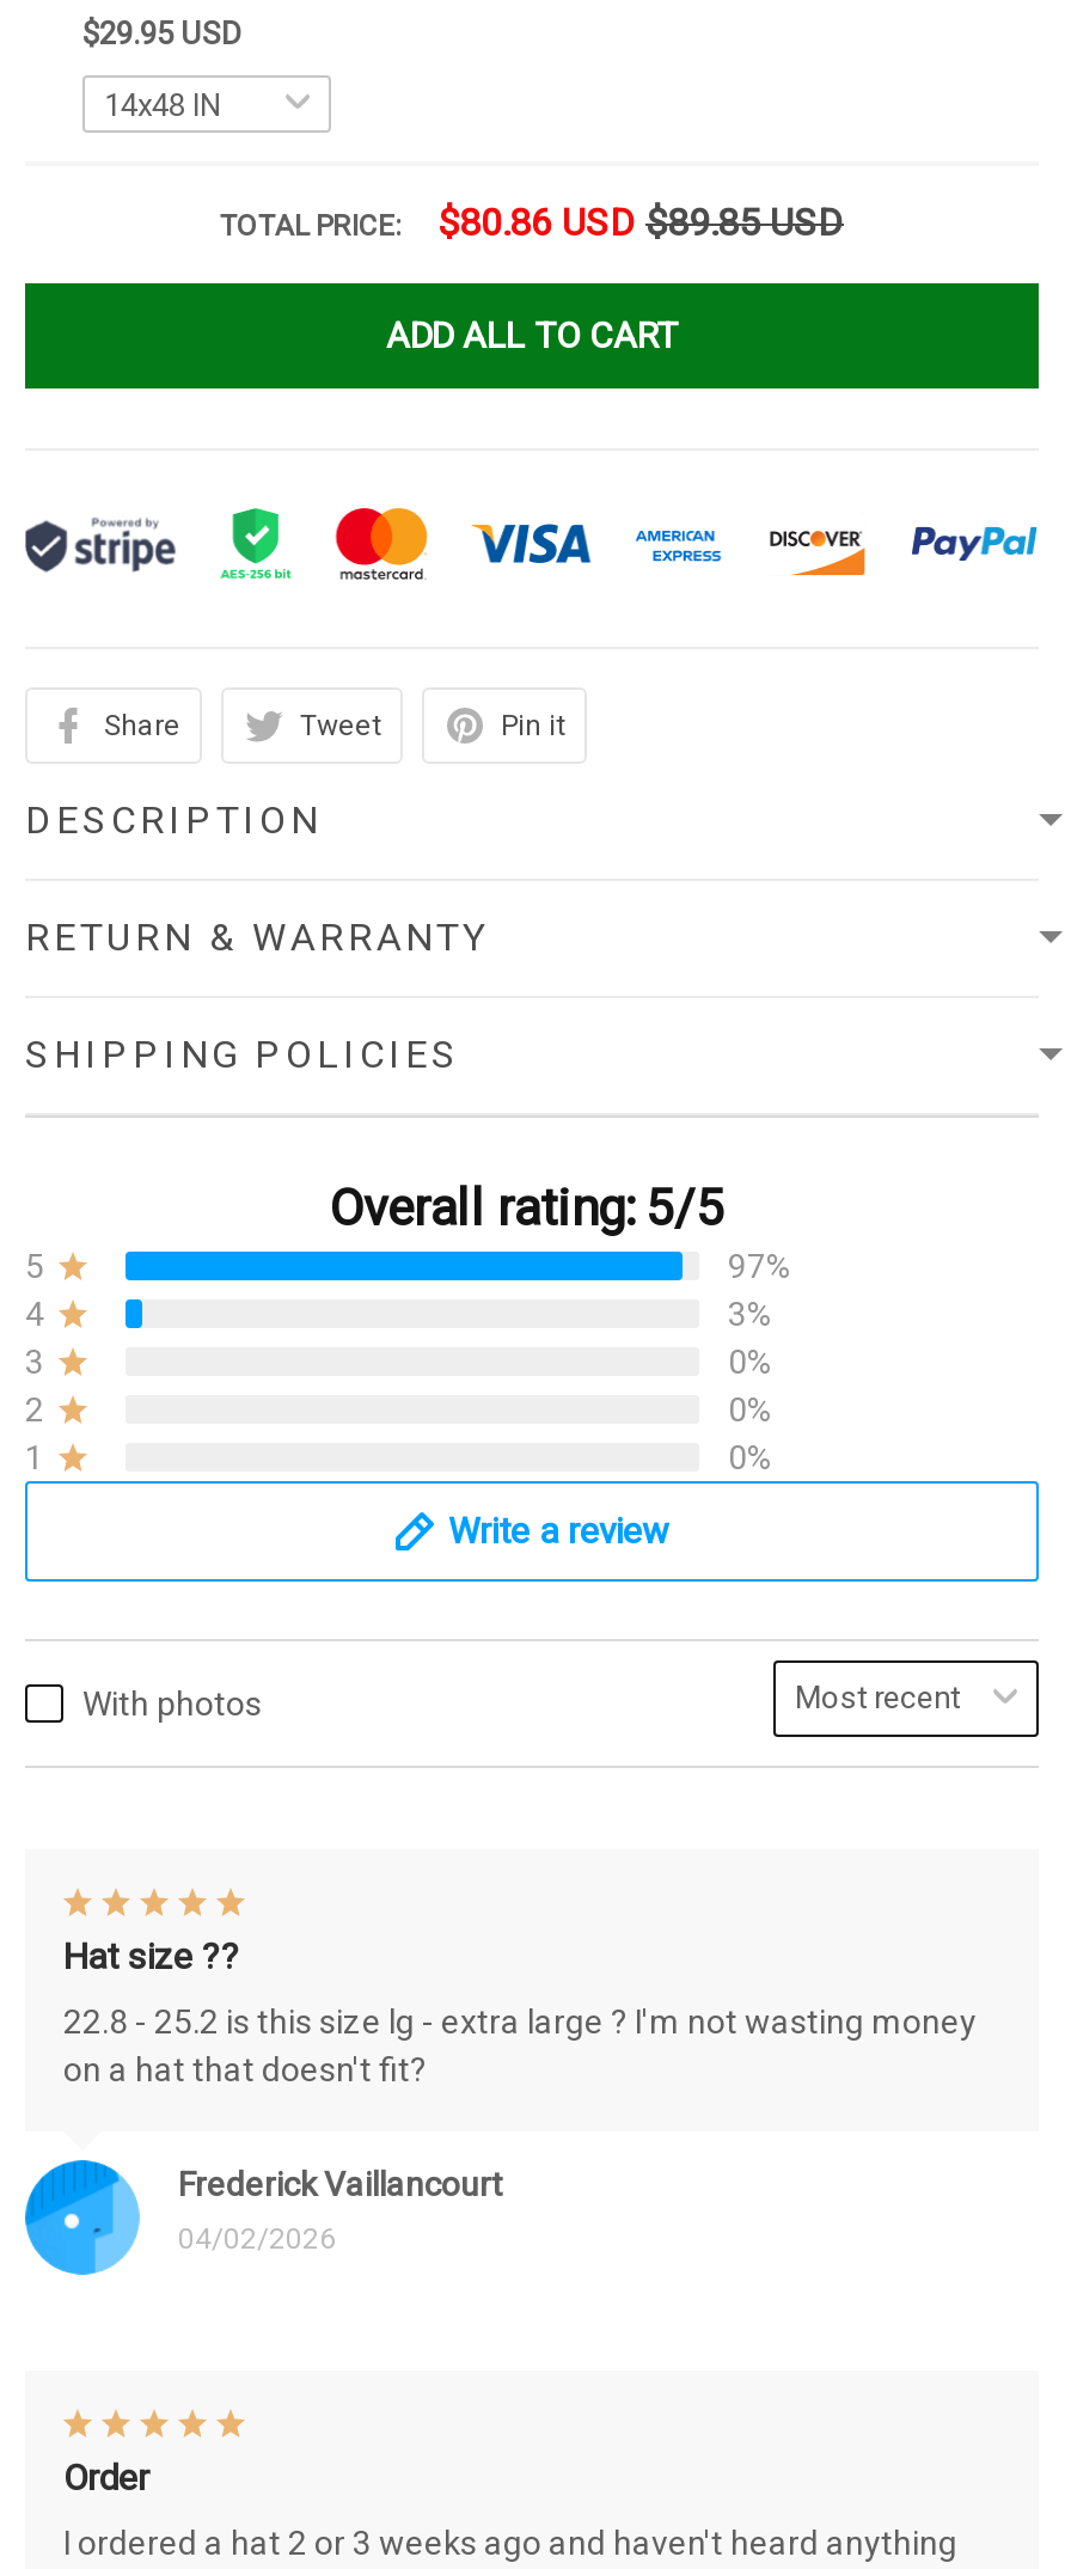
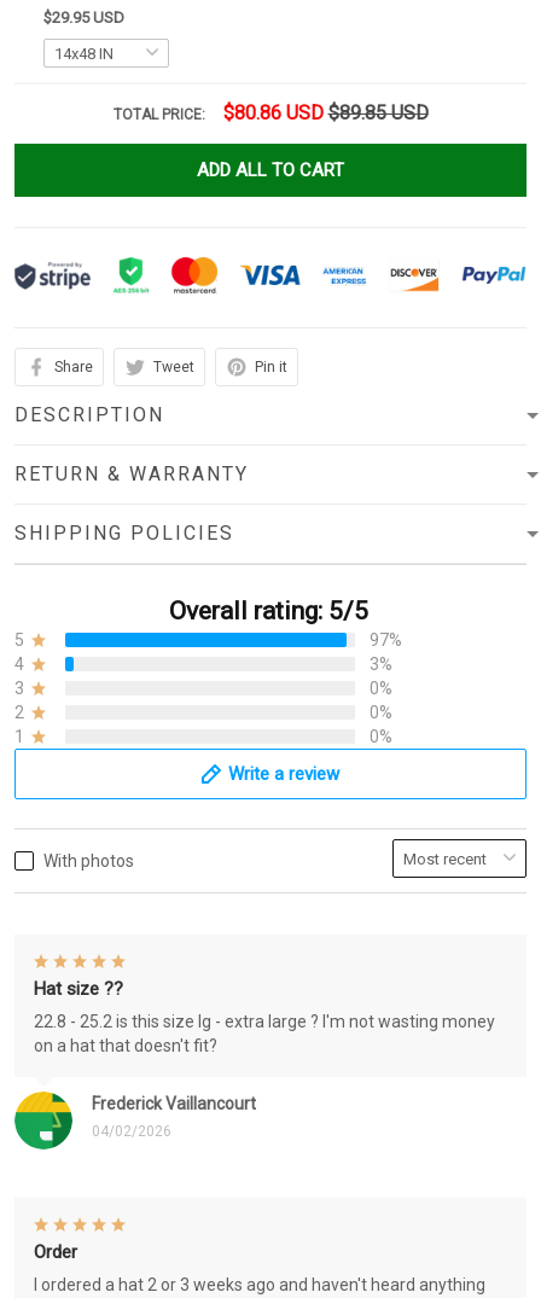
- [image]
+ [image]
